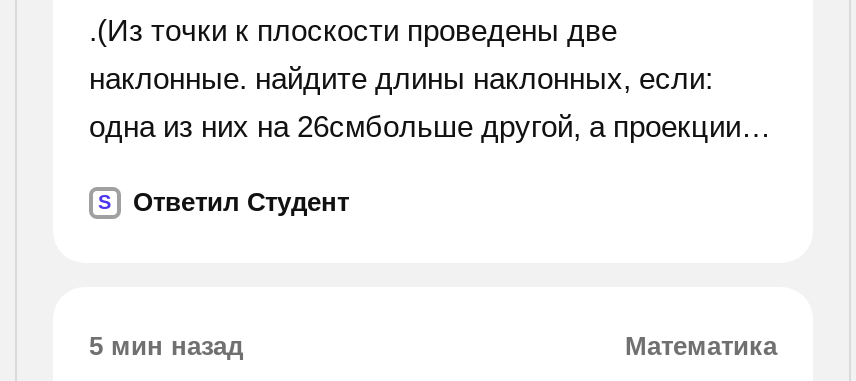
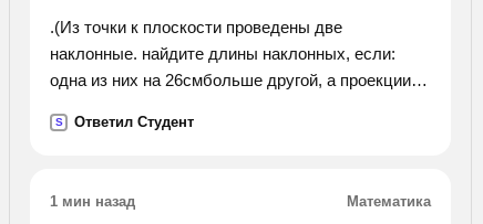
- 5 мин назад
+ 1 мин назад
